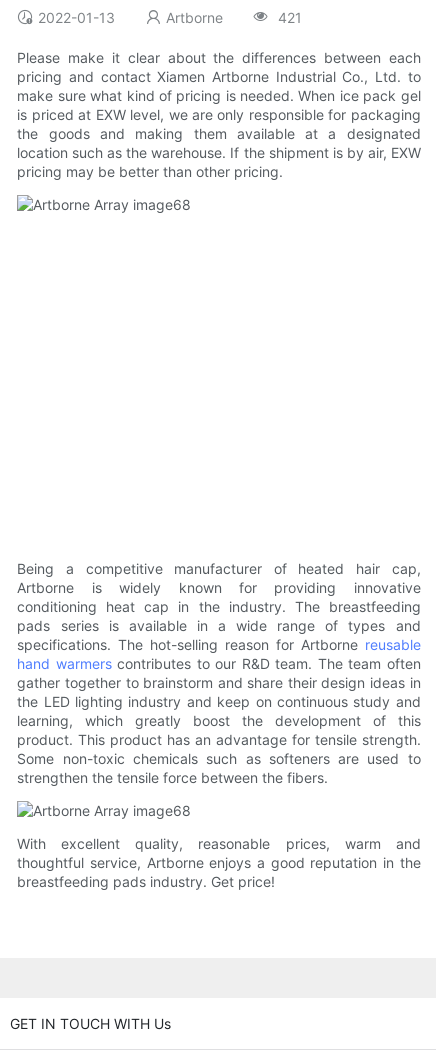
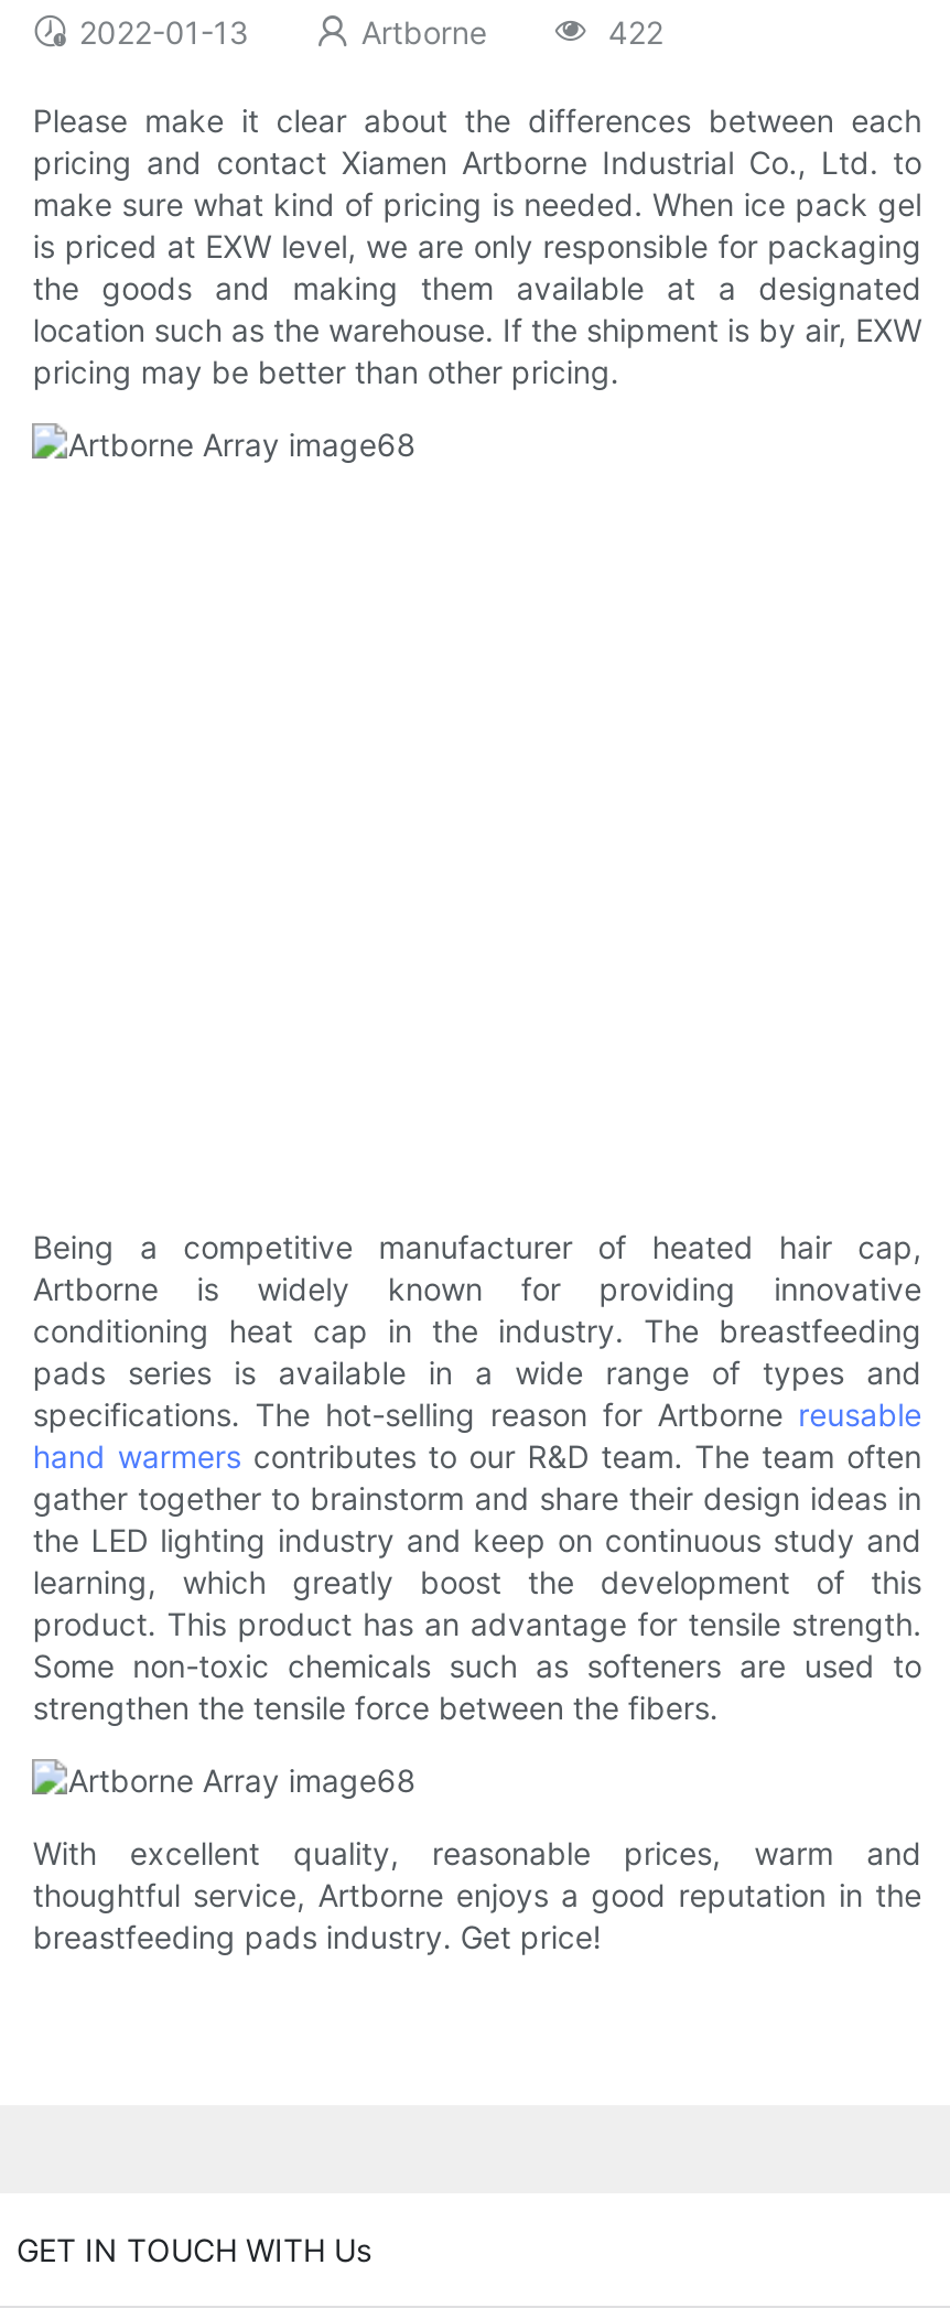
- 421
+ 422
